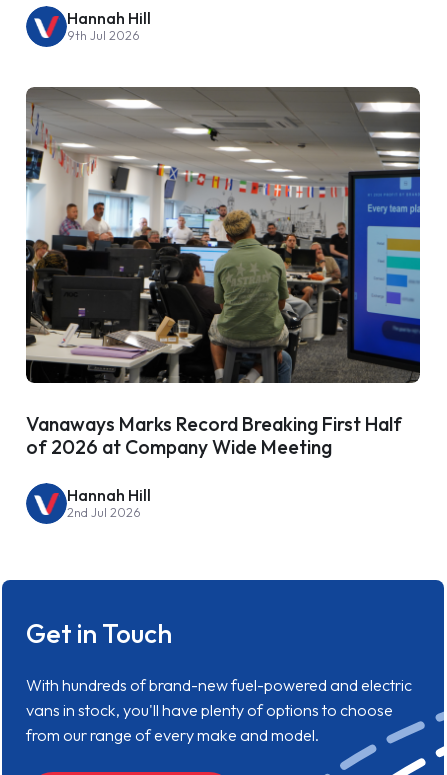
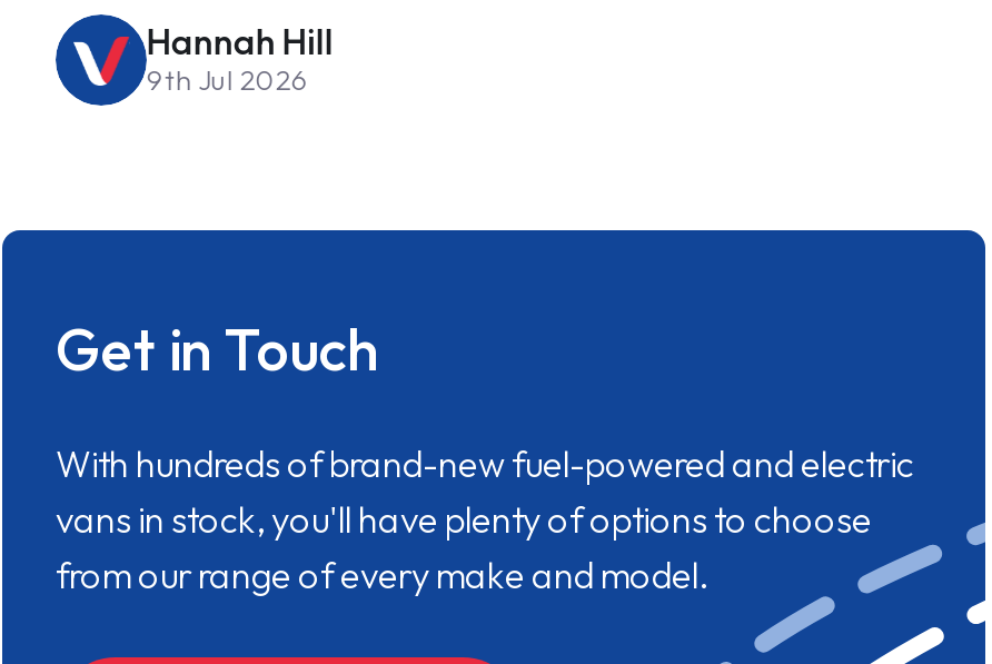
- [image]
- Vanaways Marks Record Breaking First Half
- of 2026 at Company Wide Meeting
- Hannah Hill
- 2nd Jul 2026
